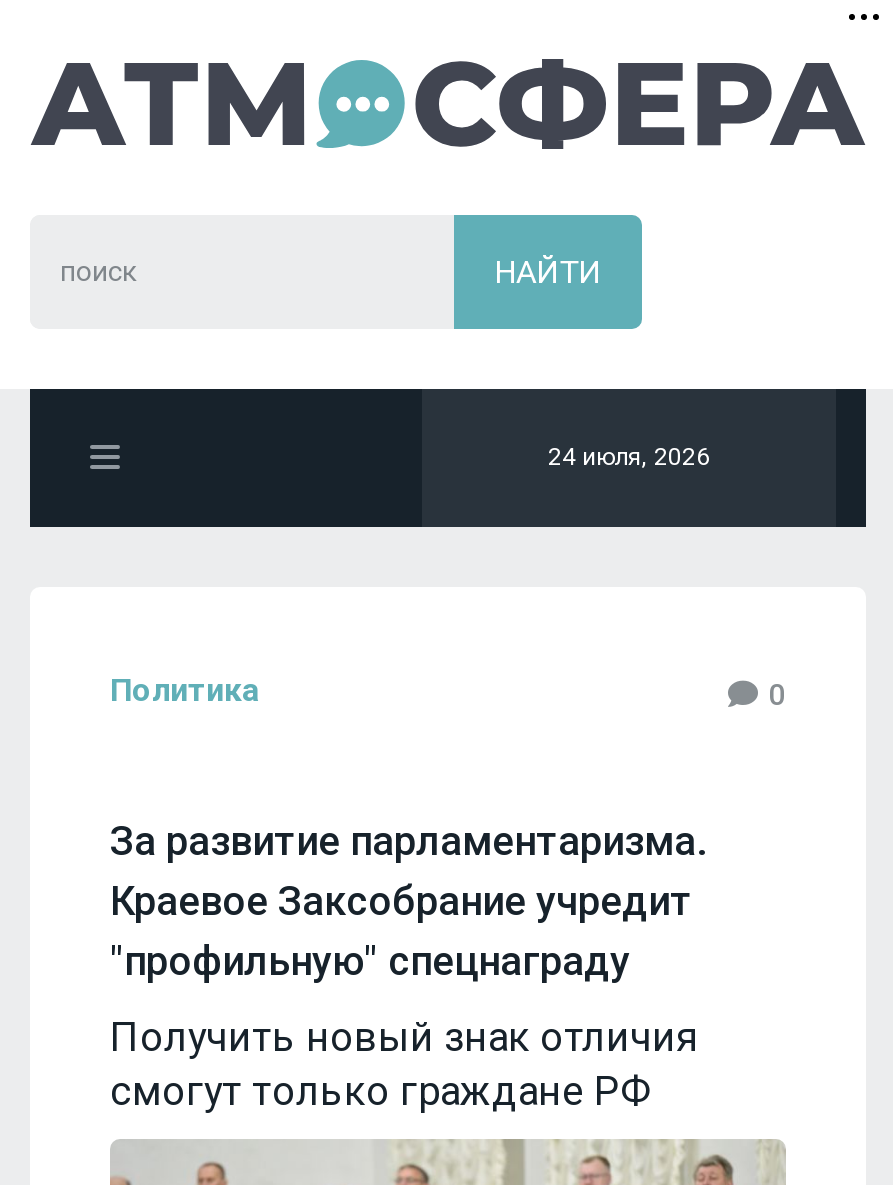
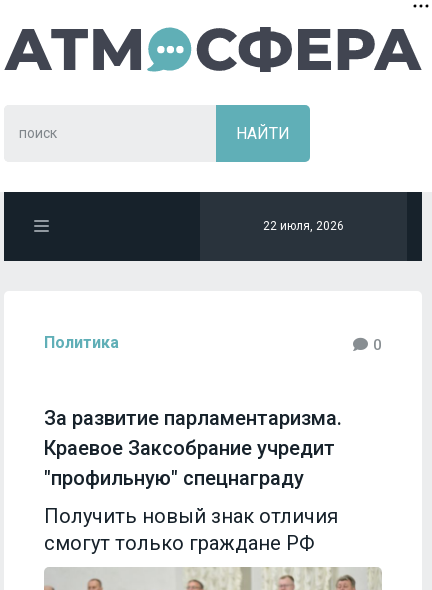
- 24 июля, 2026
+ 22 июля, 2026
